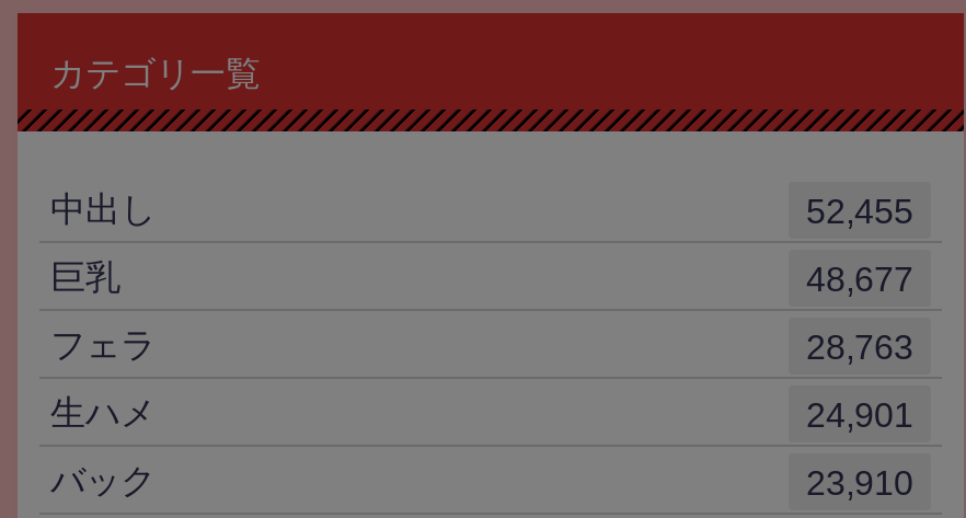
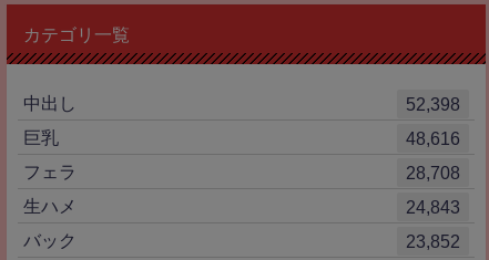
- 52,455
+ 52,398

- 48,677
+ 48,616

- 28,763
+ 28,708

- 24,901
+ 24,843

- 23,910
+ 23,852
